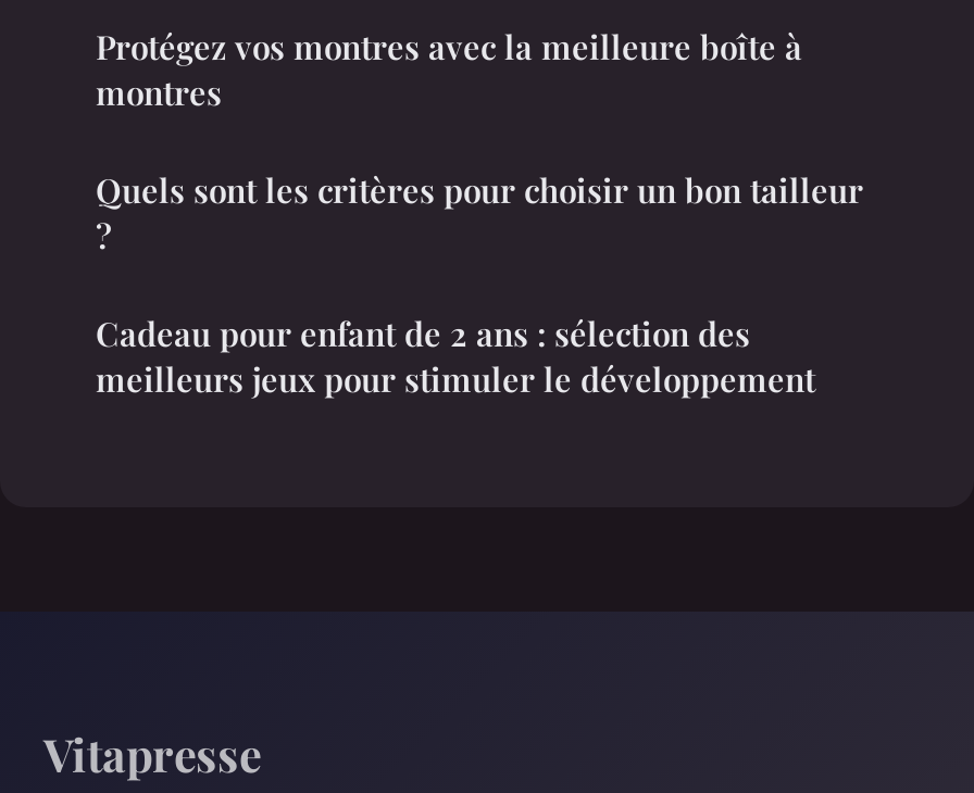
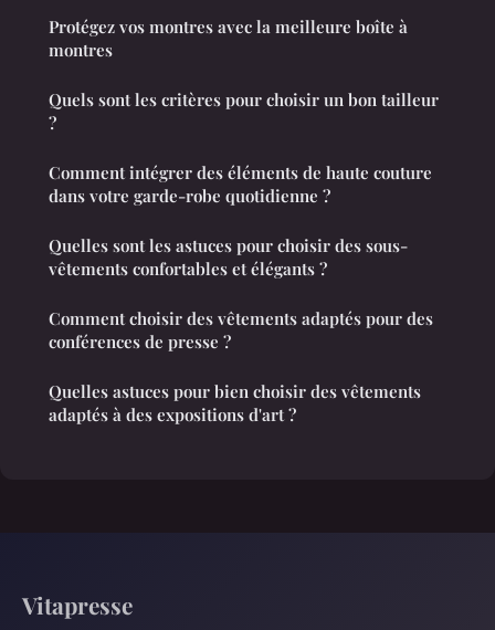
- Cadeau pour enfant de 2 ans : sélection des
- meilleurs jeux pour stimuler le développement
+ Comment intégrer des éléments de haute couture
+ dans votre garde-robe quotidienne ?
+ Quelles sont les astuces pour choisir des sous-
+ vêtements confortables et élégants ?
+ Comment choisir des vêtements adaptés pour des
+ conférences de presse ?
+ Quelles astuces pour bien choisir des vêtements
+ adaptés à des expositions d'art ?
